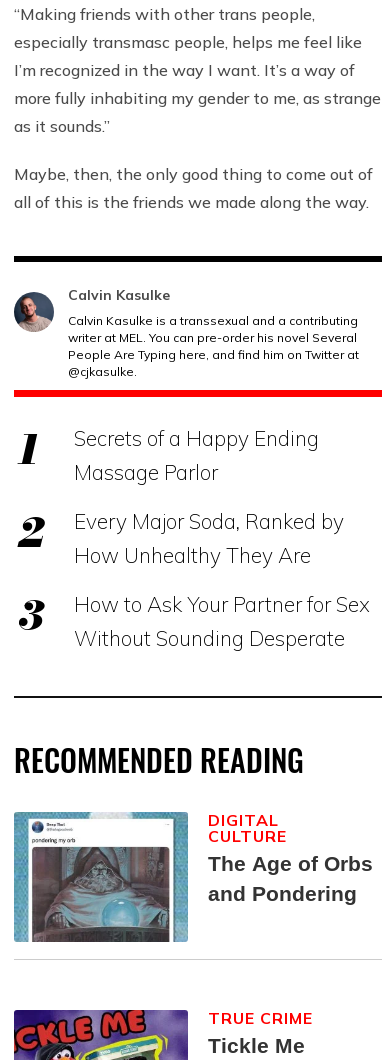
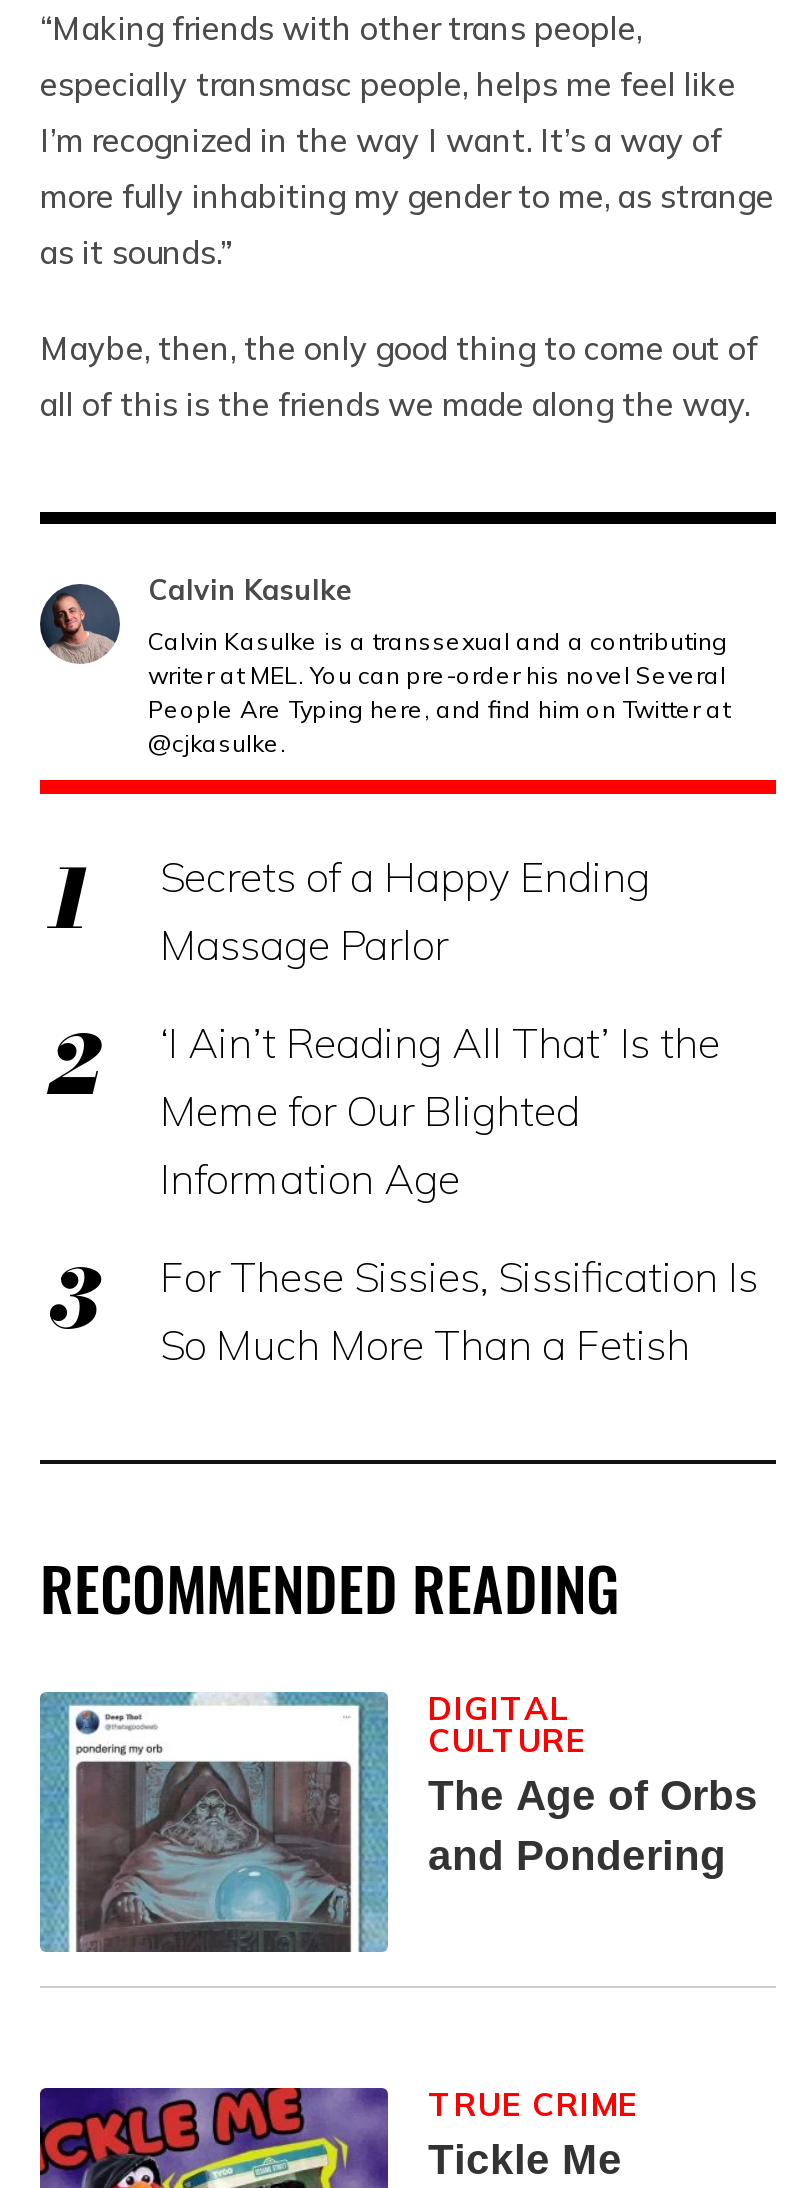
- Every Major Soda, Ranked by
- How Unhealthy They Are
+ ‘I Ain’t Reading All That’ Is the
+ Meme for Our Blighted
+ Information Age

- How to Ask Your Partner for Sex
- Without Sounding Desperate
+ For These Sissies, Sissification Is
+ So Much More Than a Fetish
